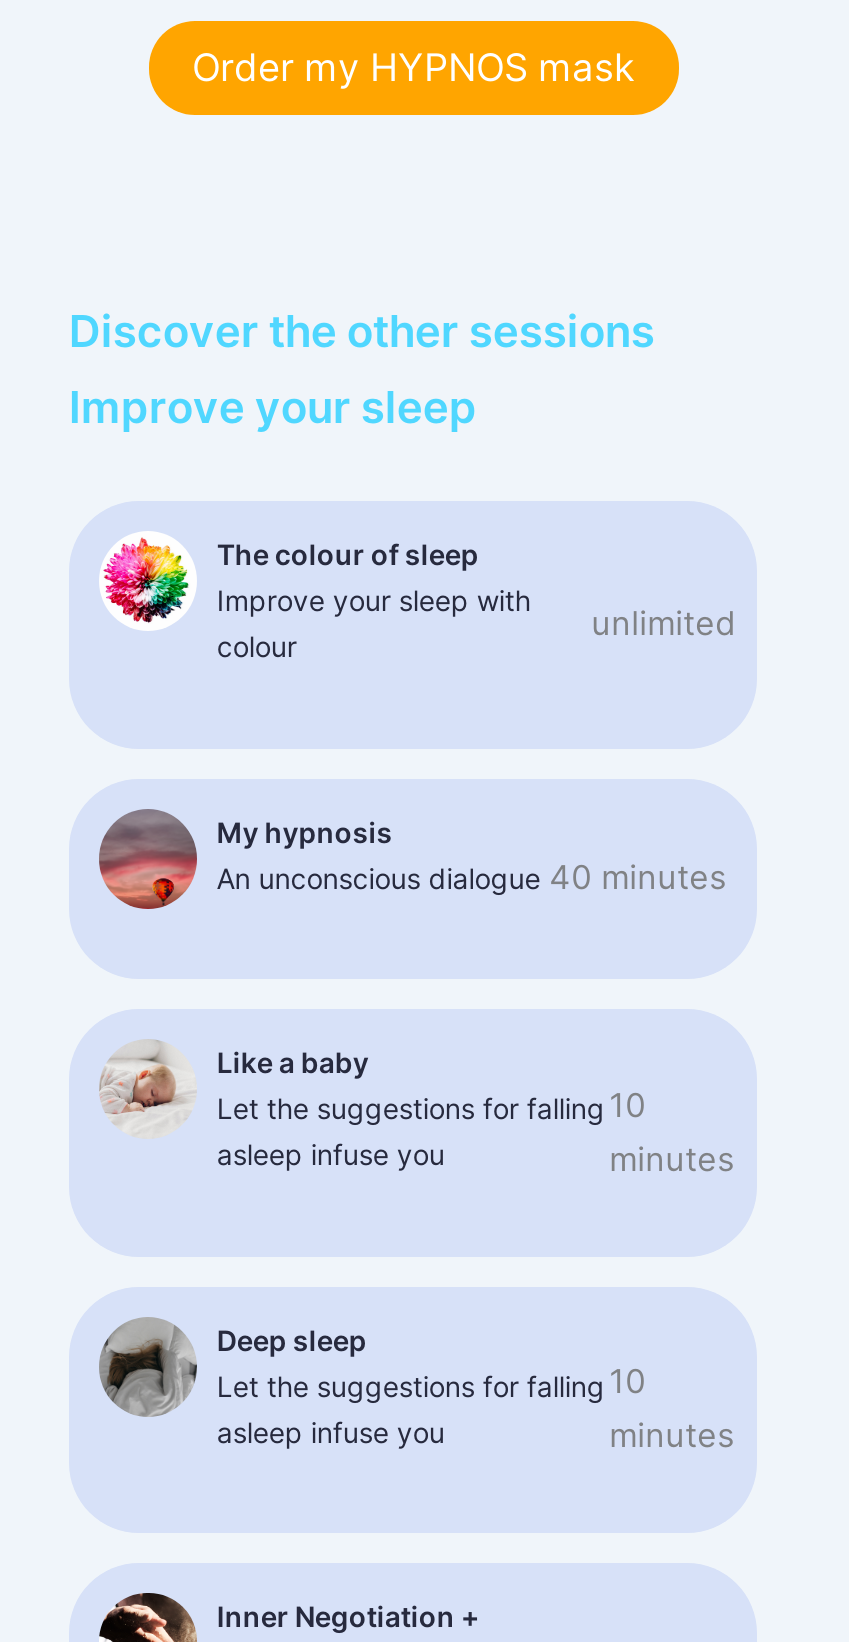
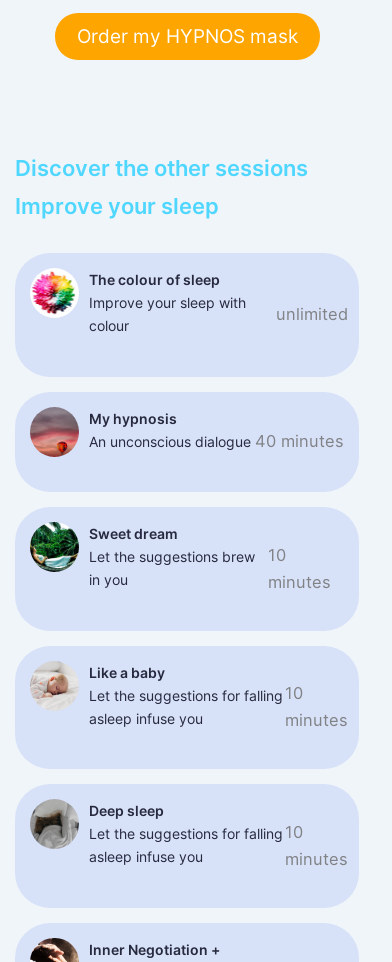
+ [image]
+ Sweet dream
+ Let the suggestions brew
+ in you

+ 10
+ minutes
